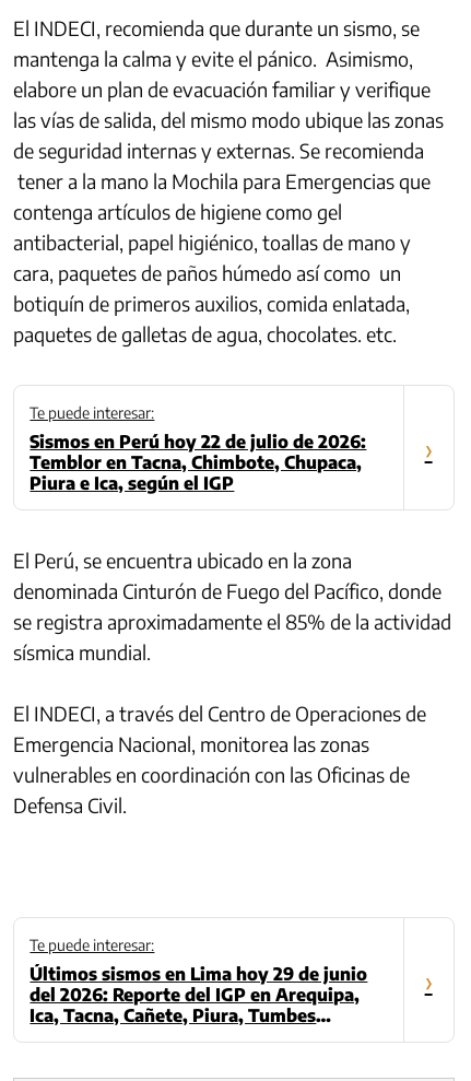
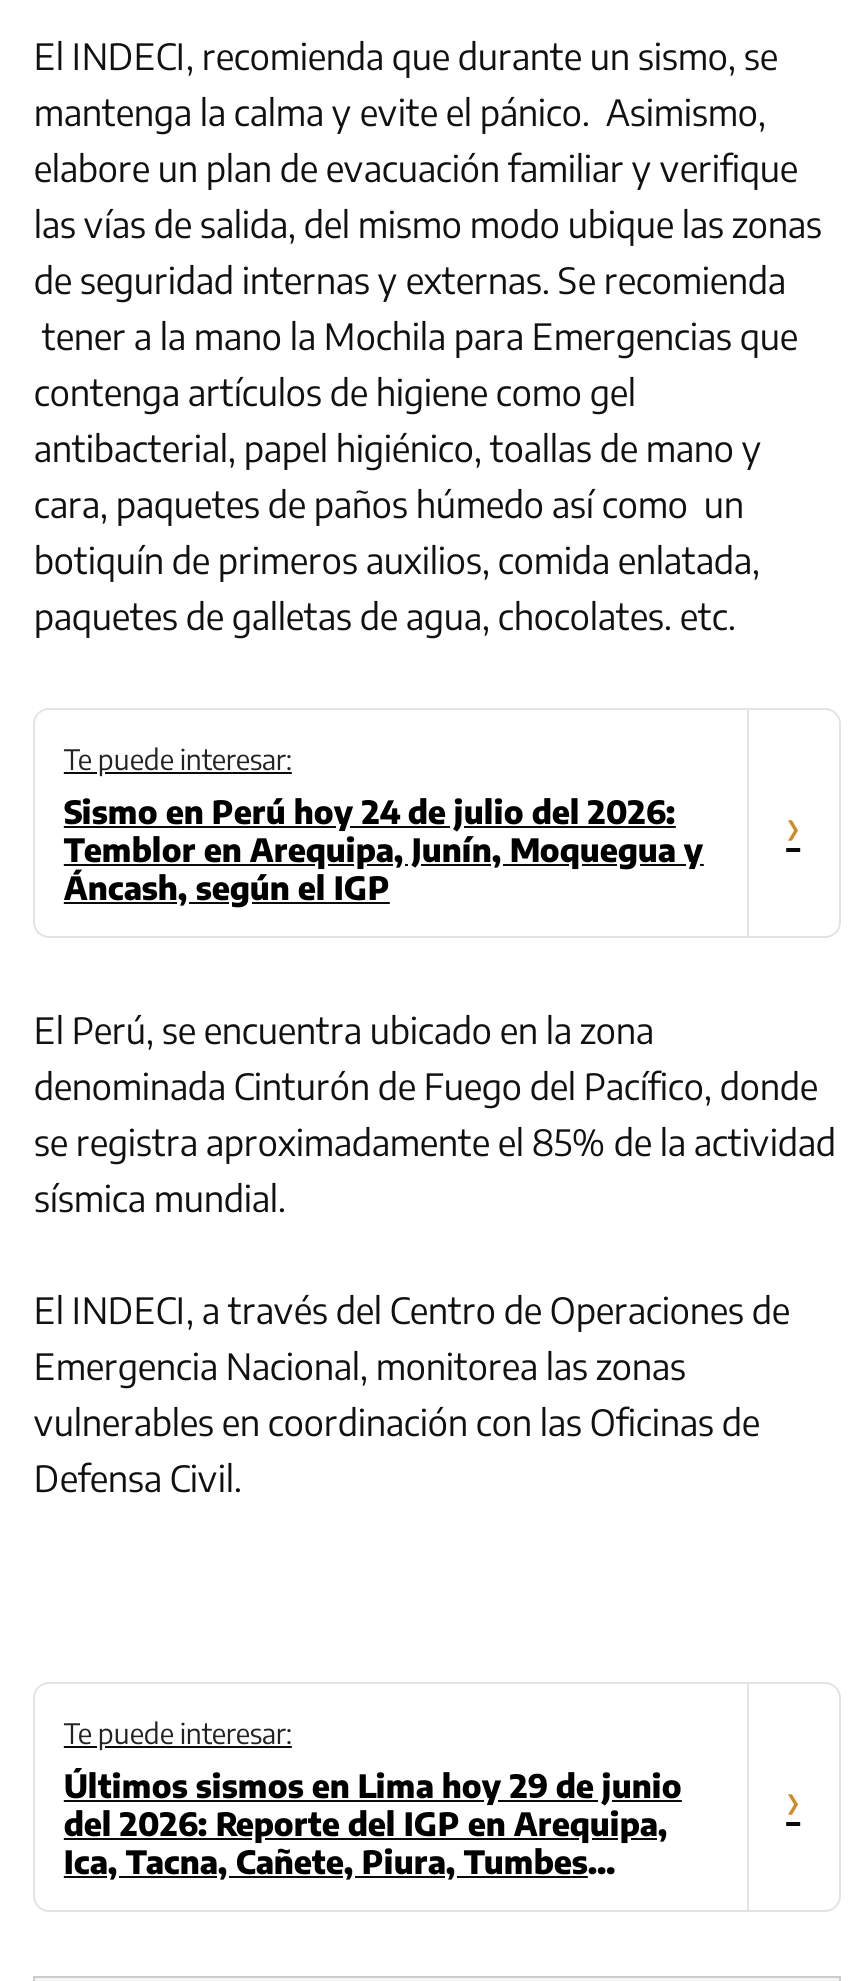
- Sismos en Perú hoy 22 de julio de 2026:
- Temblor en Tacna, Chimbote, Chupaca,
- Piura e Ica, según el IGP
+ Sismo en Perú hoy 24 de julio del 2026:
+ Temblor en Arequipa, Junín, Moquegua y
+ Áncash, según el IGP
